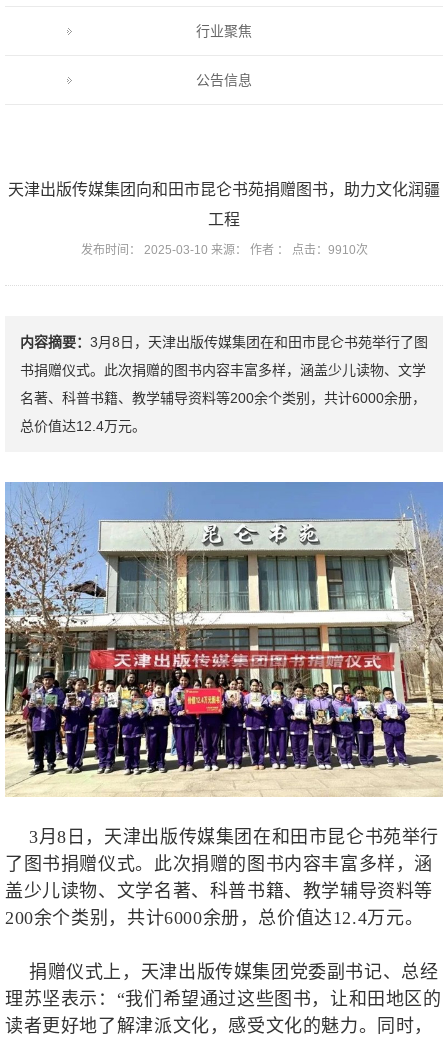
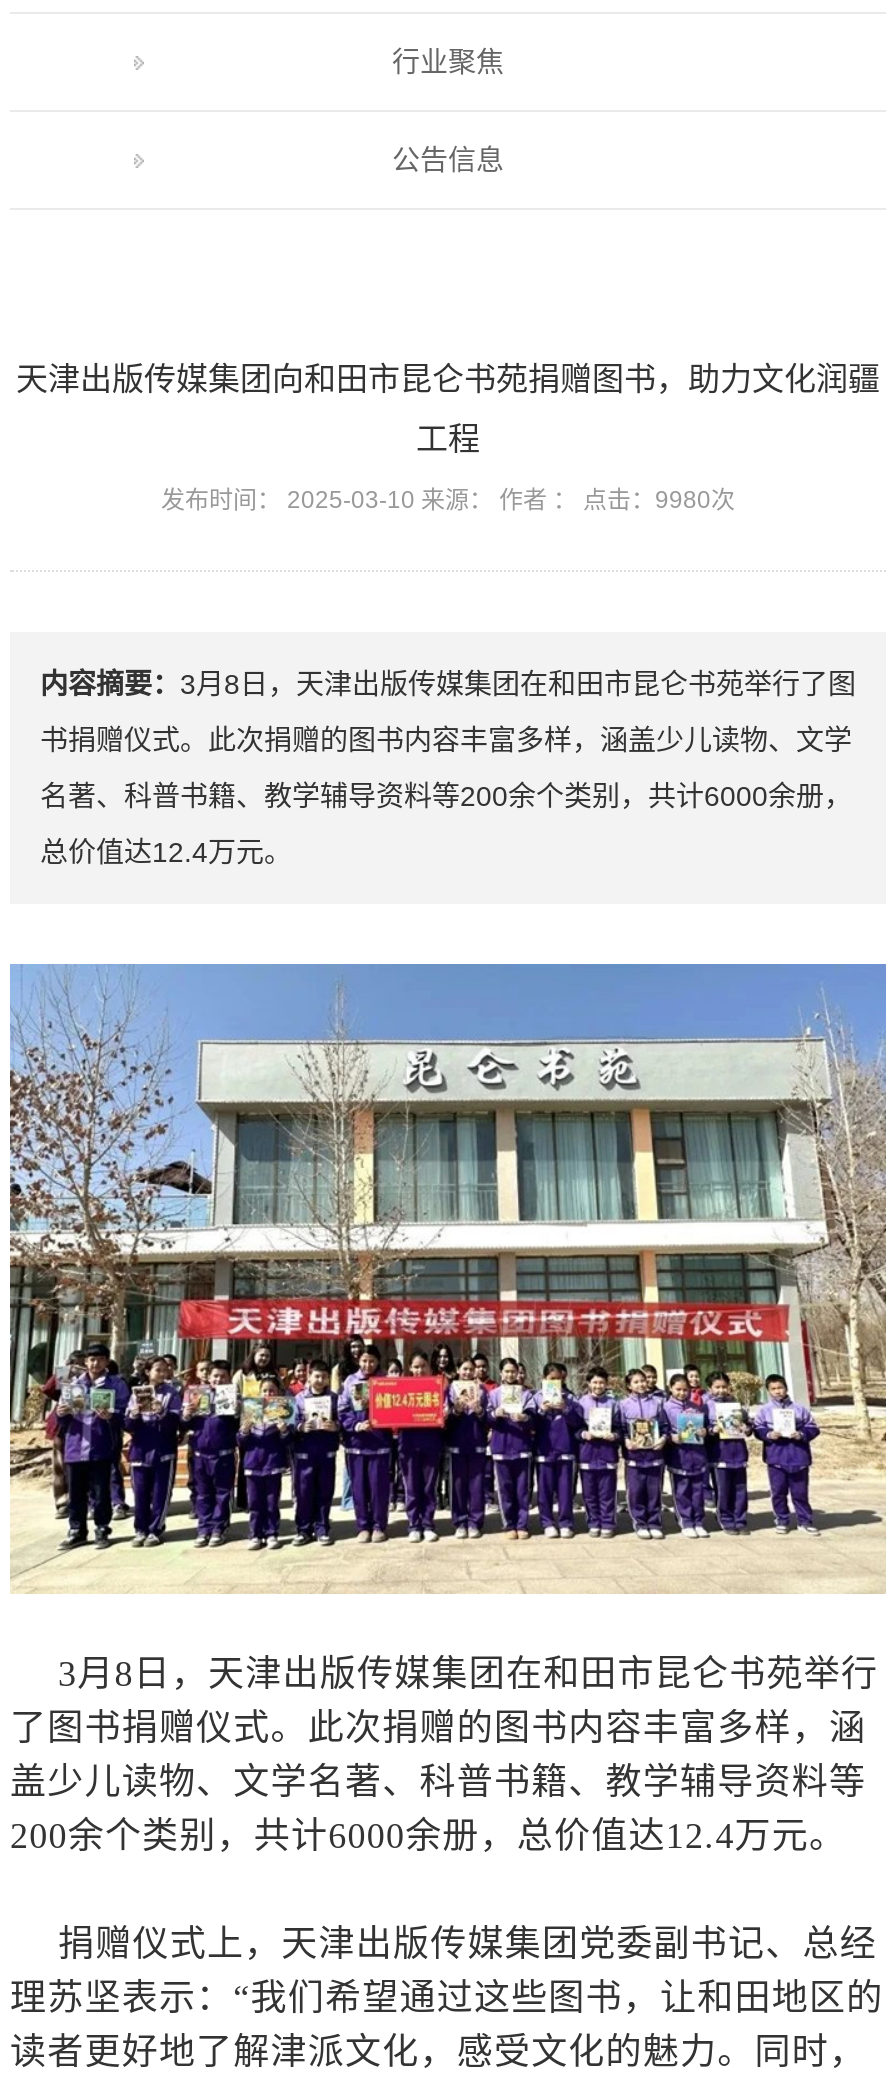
- 发布时间： 2025-03-10 来源： 作者 ： 点击：9910次
+ 发布时间： 2025-03-10 来源： 作者 ： 点击：9980次
